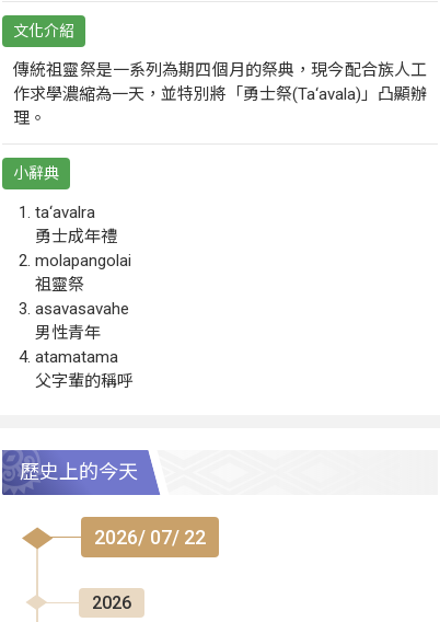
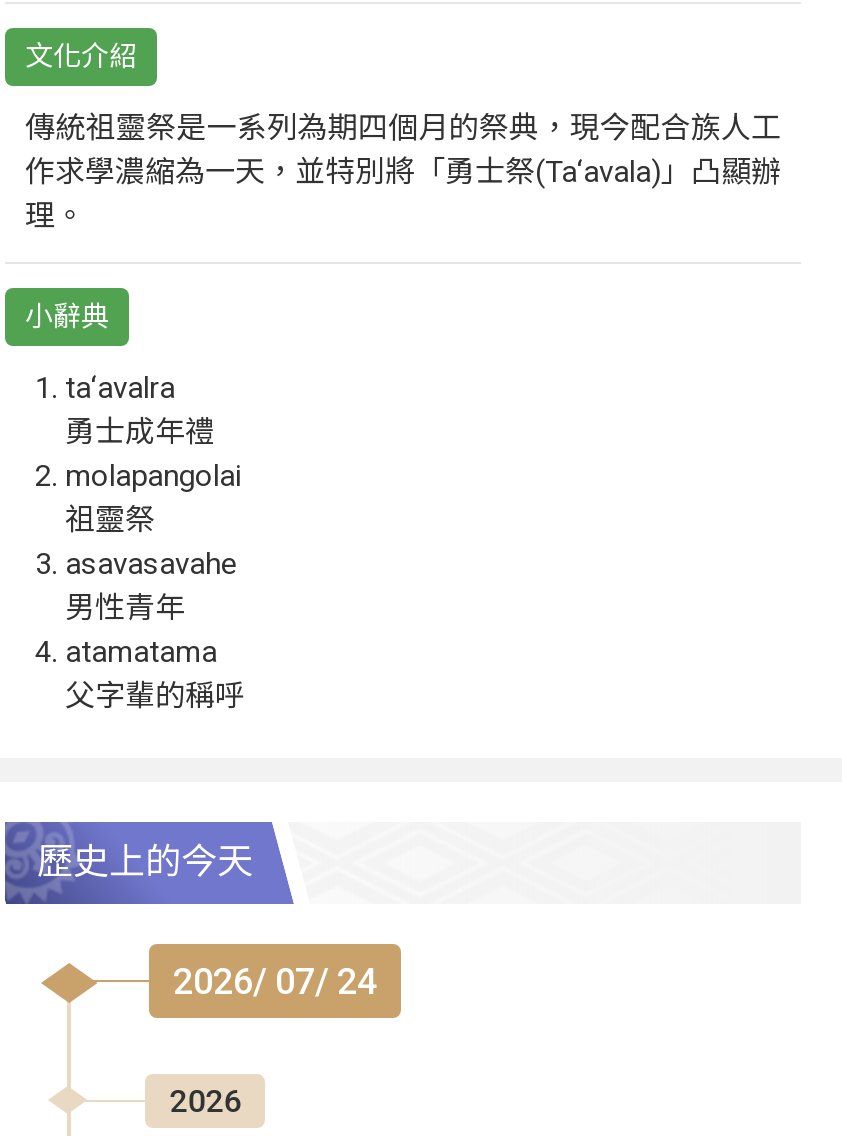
- 2026/ 07/ 22
+ 2026/ 07/ 24
